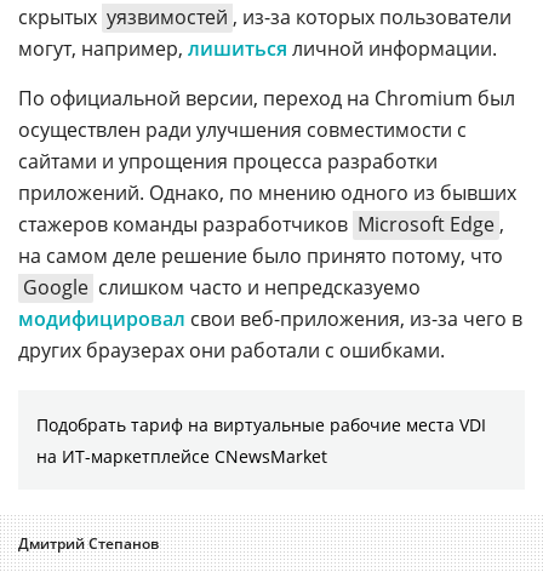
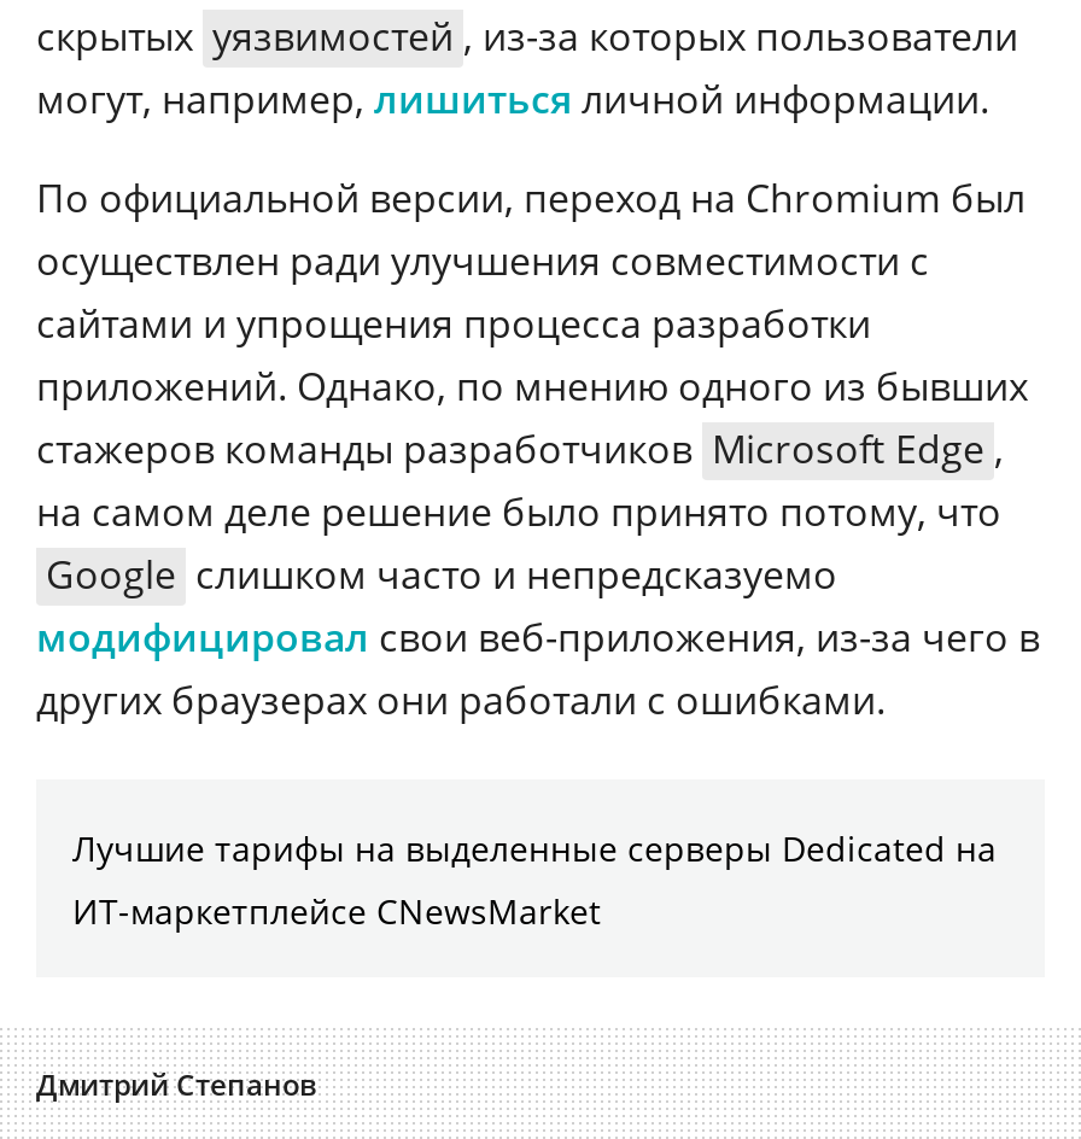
- Подобрать тариф на виртуальные рабочие места VDI
- на ИТ-маркетплейсе CNewsMarket
+ Лучшие тарифы на выделенные серверы Dedicated на
+ ИТ-маркетплейсе CNewsMarket
